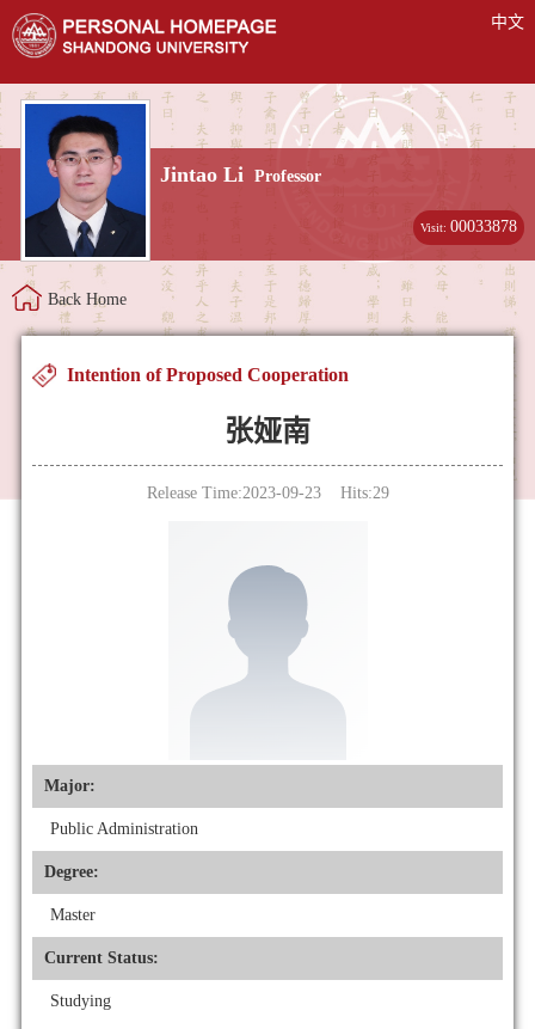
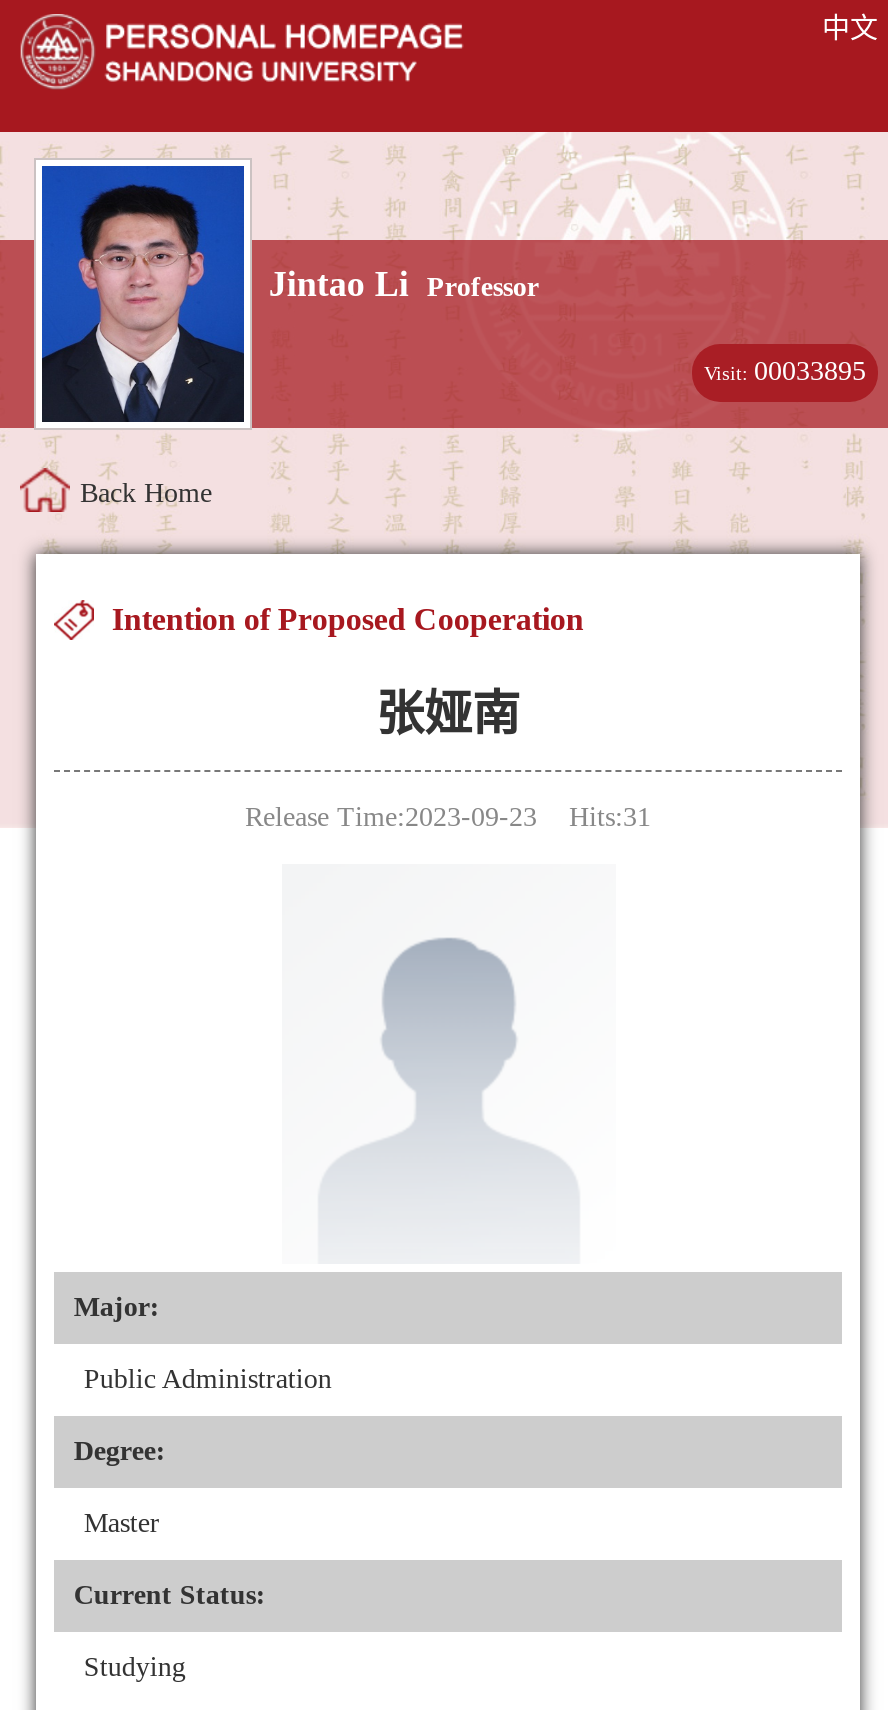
- Visit: 00033878
+ Visit: 00033895

- Release Time:2023-09-23 Hits:29
+ Release Time:2023-09-23 Hits:31
